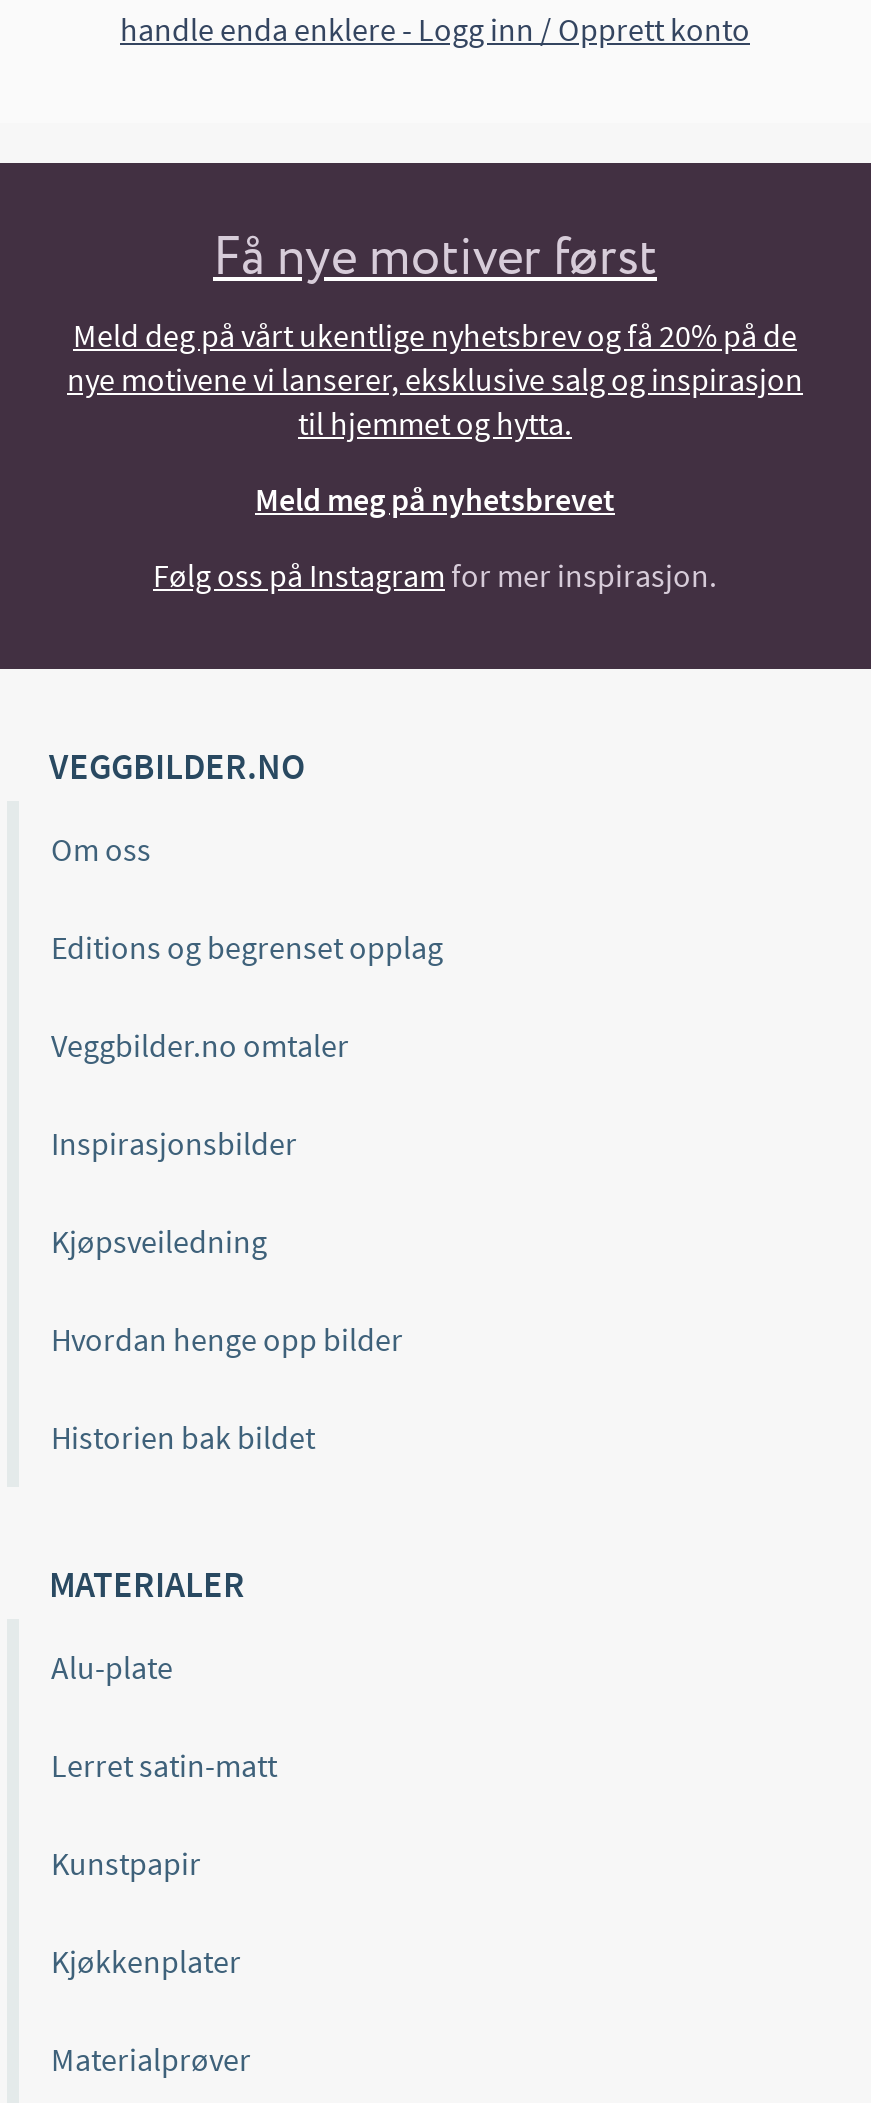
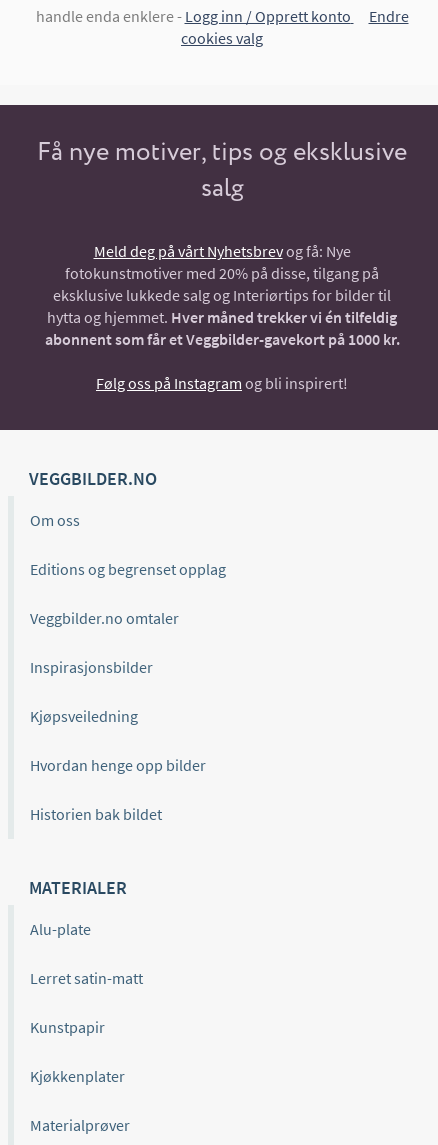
- Få nye motiver først
+ Endre
+ cookies valg

- Meld deg på vårt ukentlige nyhetsbrev og få 20% på de
- nye motivene vi lanserer, eksklusive salg og inspirasjon
- til hjemmet og hytta.
+ Få nye motiver, tips og eksklusive
+ salg

- Meld meg på nyhetsbrevet
+ Meld deg på vårt Nyhetsbrev og få: Nye
+ fotokunstmotiver med 20% på disse, tilgang på
+ eksklusive lukkede salg og Interiørtips for bilder til
+ hytta og hjemmet. Hver måned trekker vi én tilfeldig
+ abonnent som får et Veggbilder-gavekort på 1000 kr.

- Følg oss på Instagram for mer inspirasjon.
+ Følg oss på Instagram og bli inspirert!
